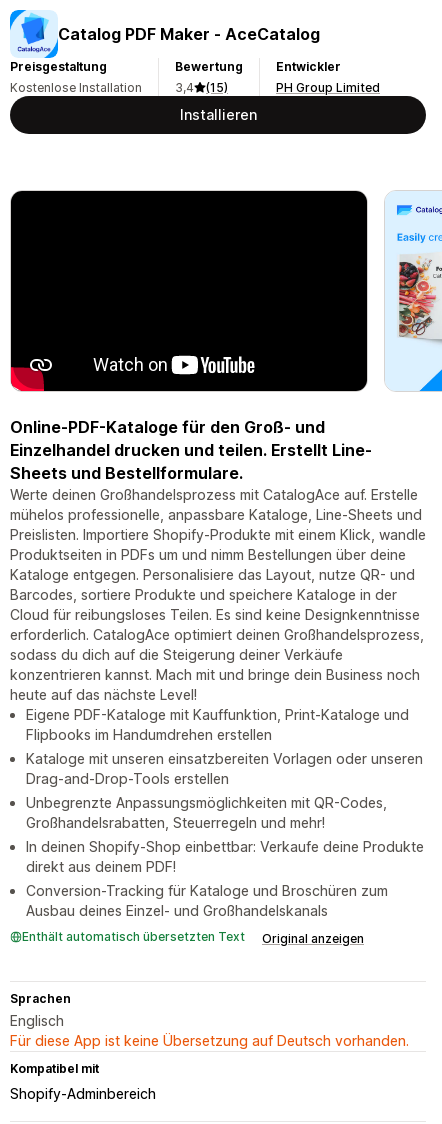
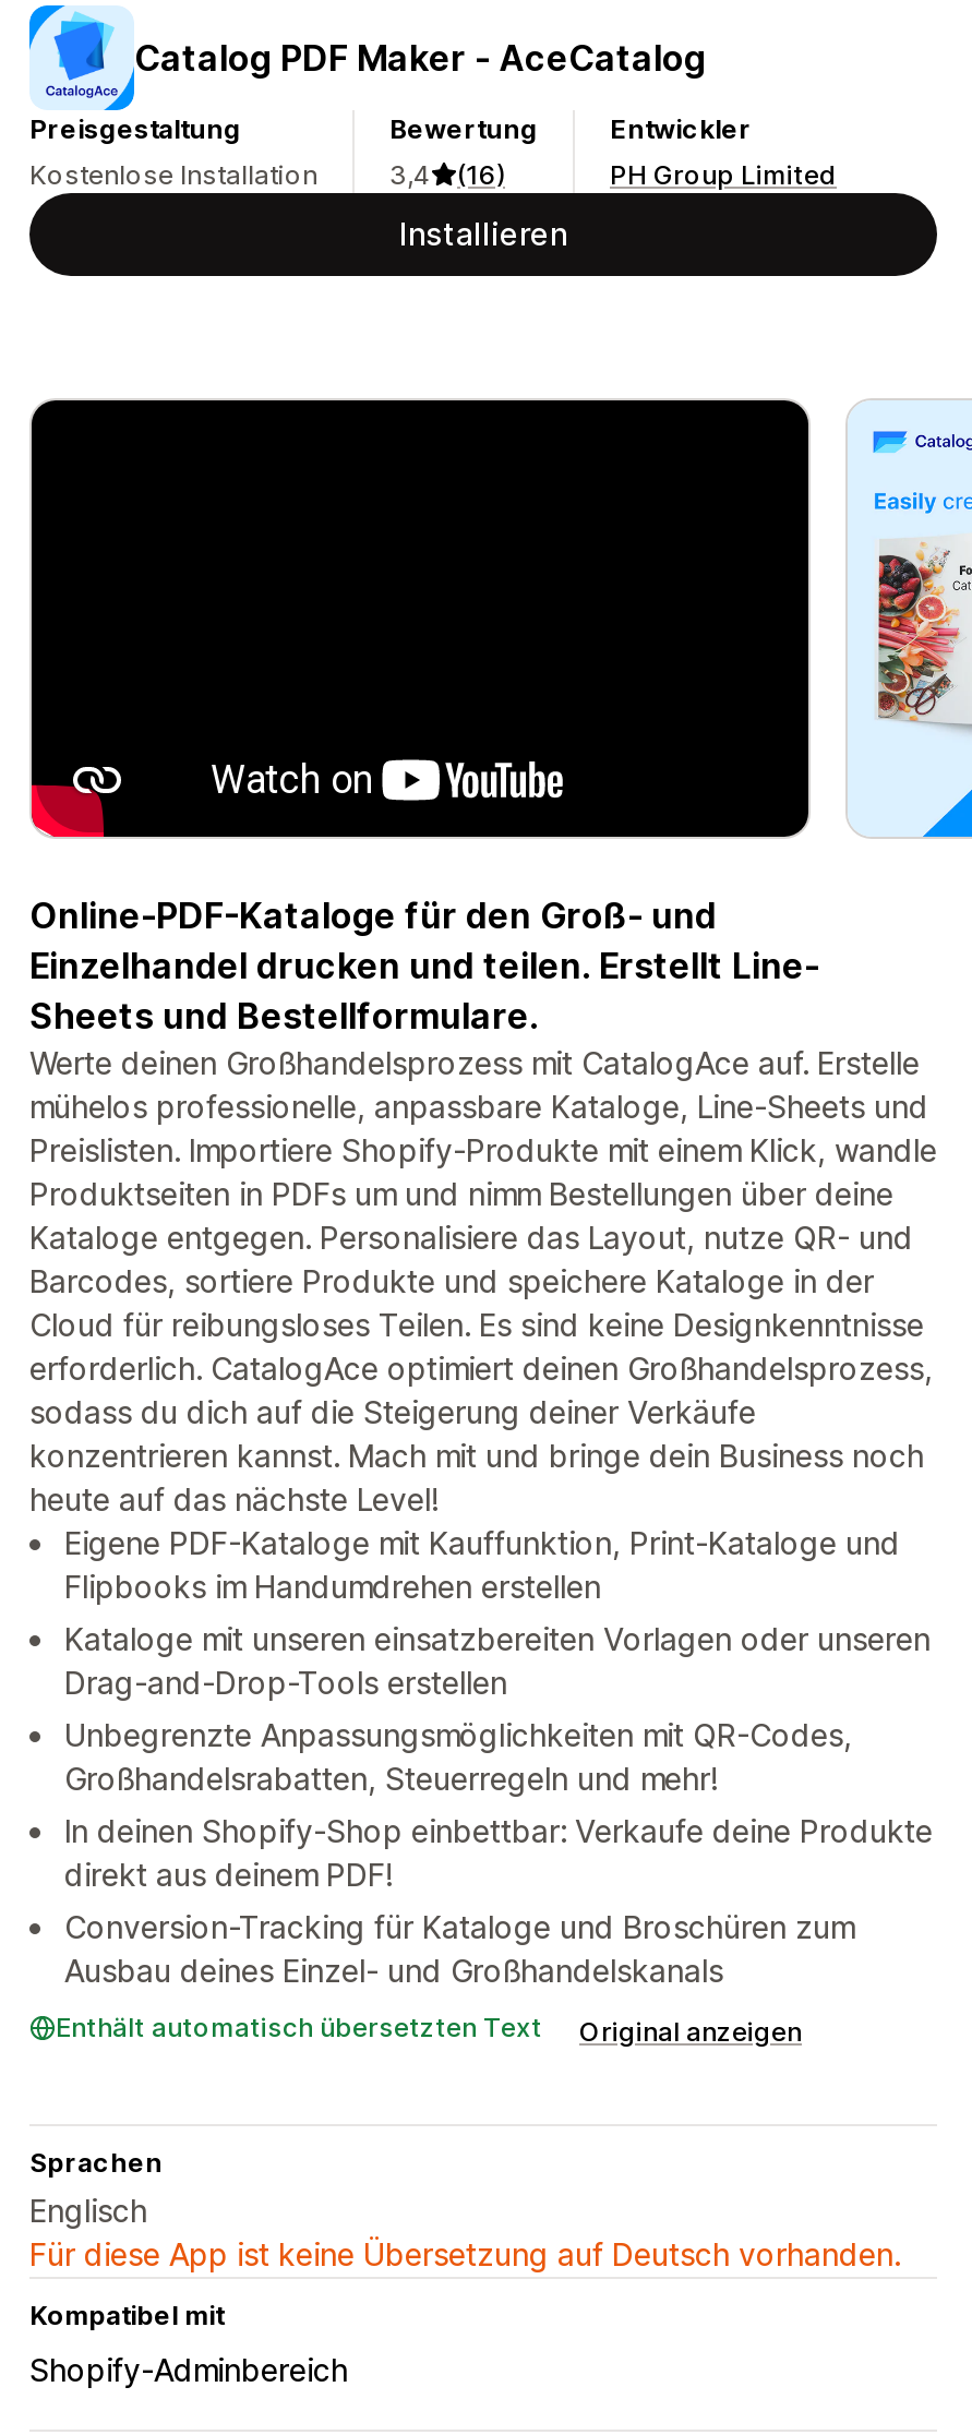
- 3,4 (15)
+ 3,4 (16)
